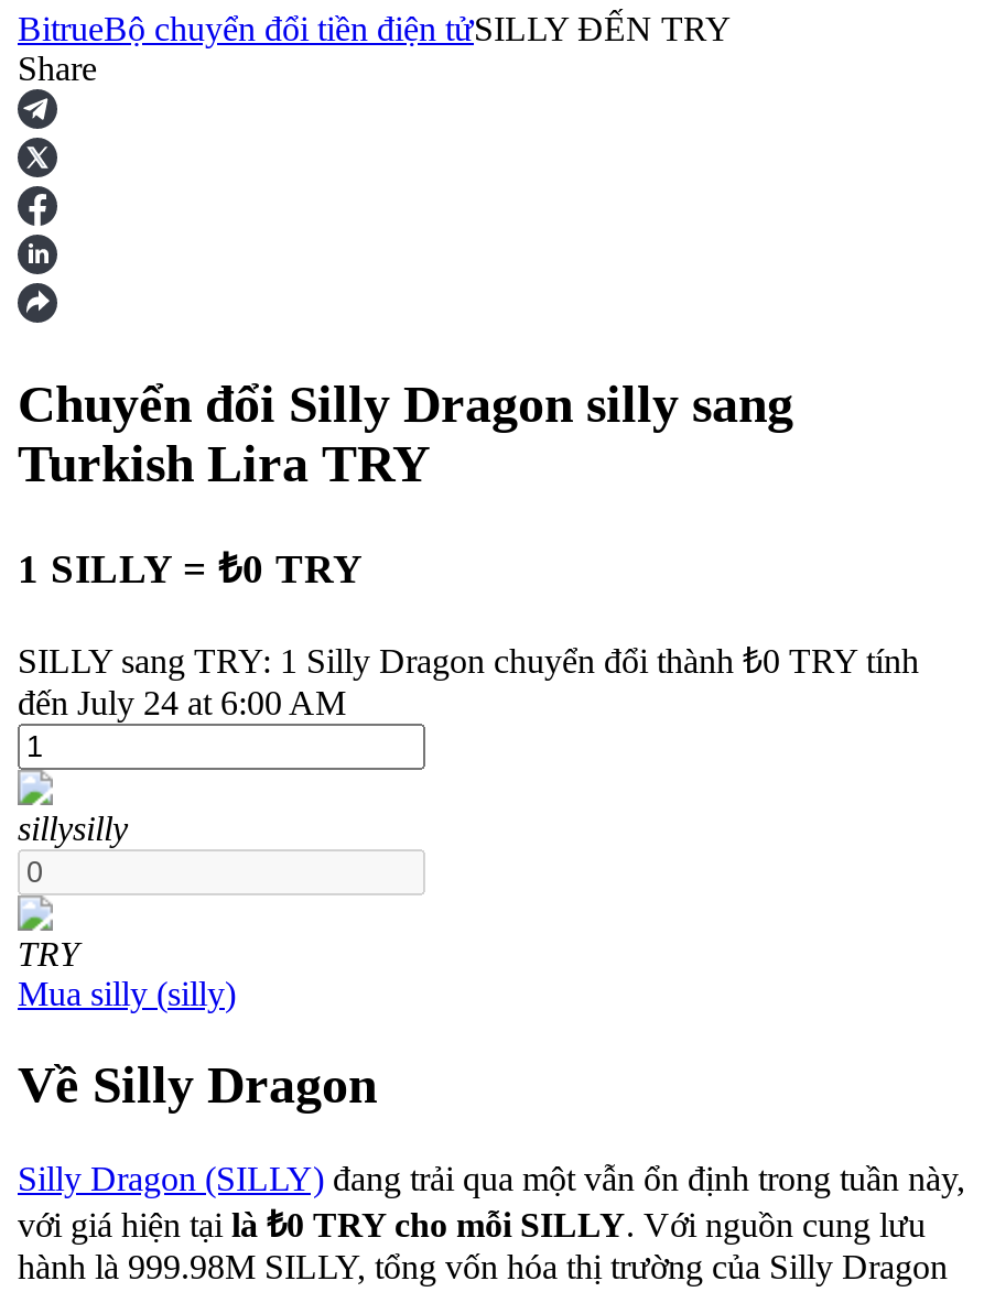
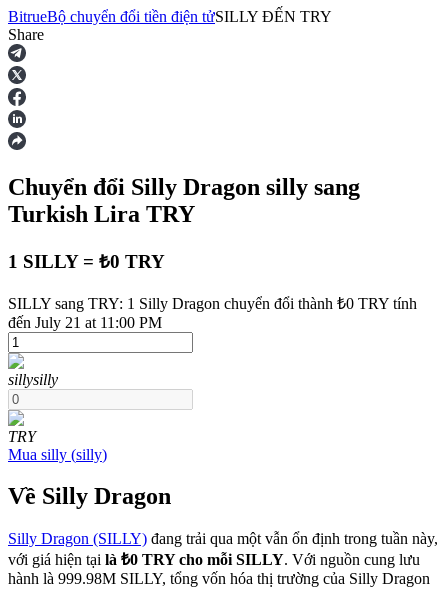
- đến July 24 at 6:00 AM
+ đến July 21 at 11:00 PM
